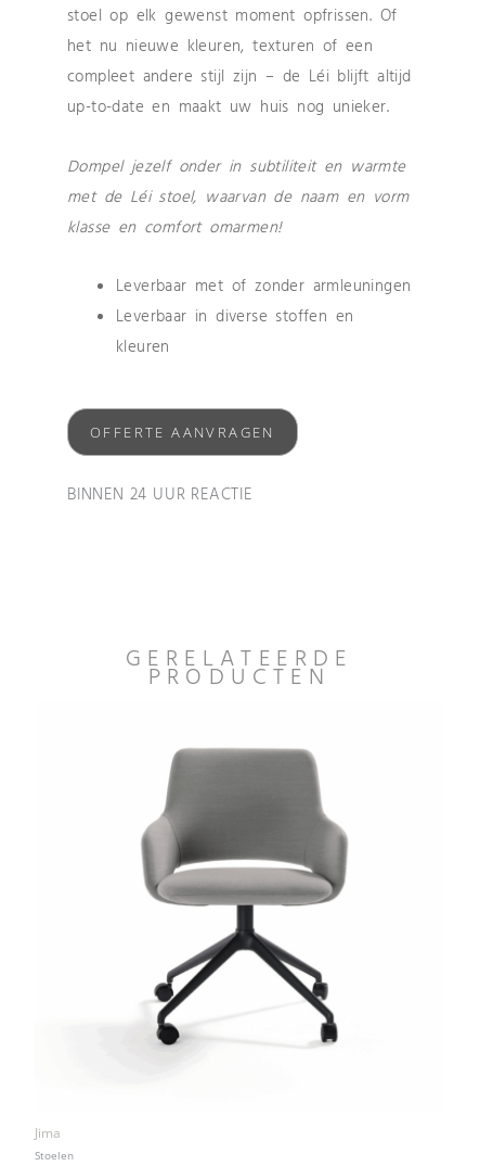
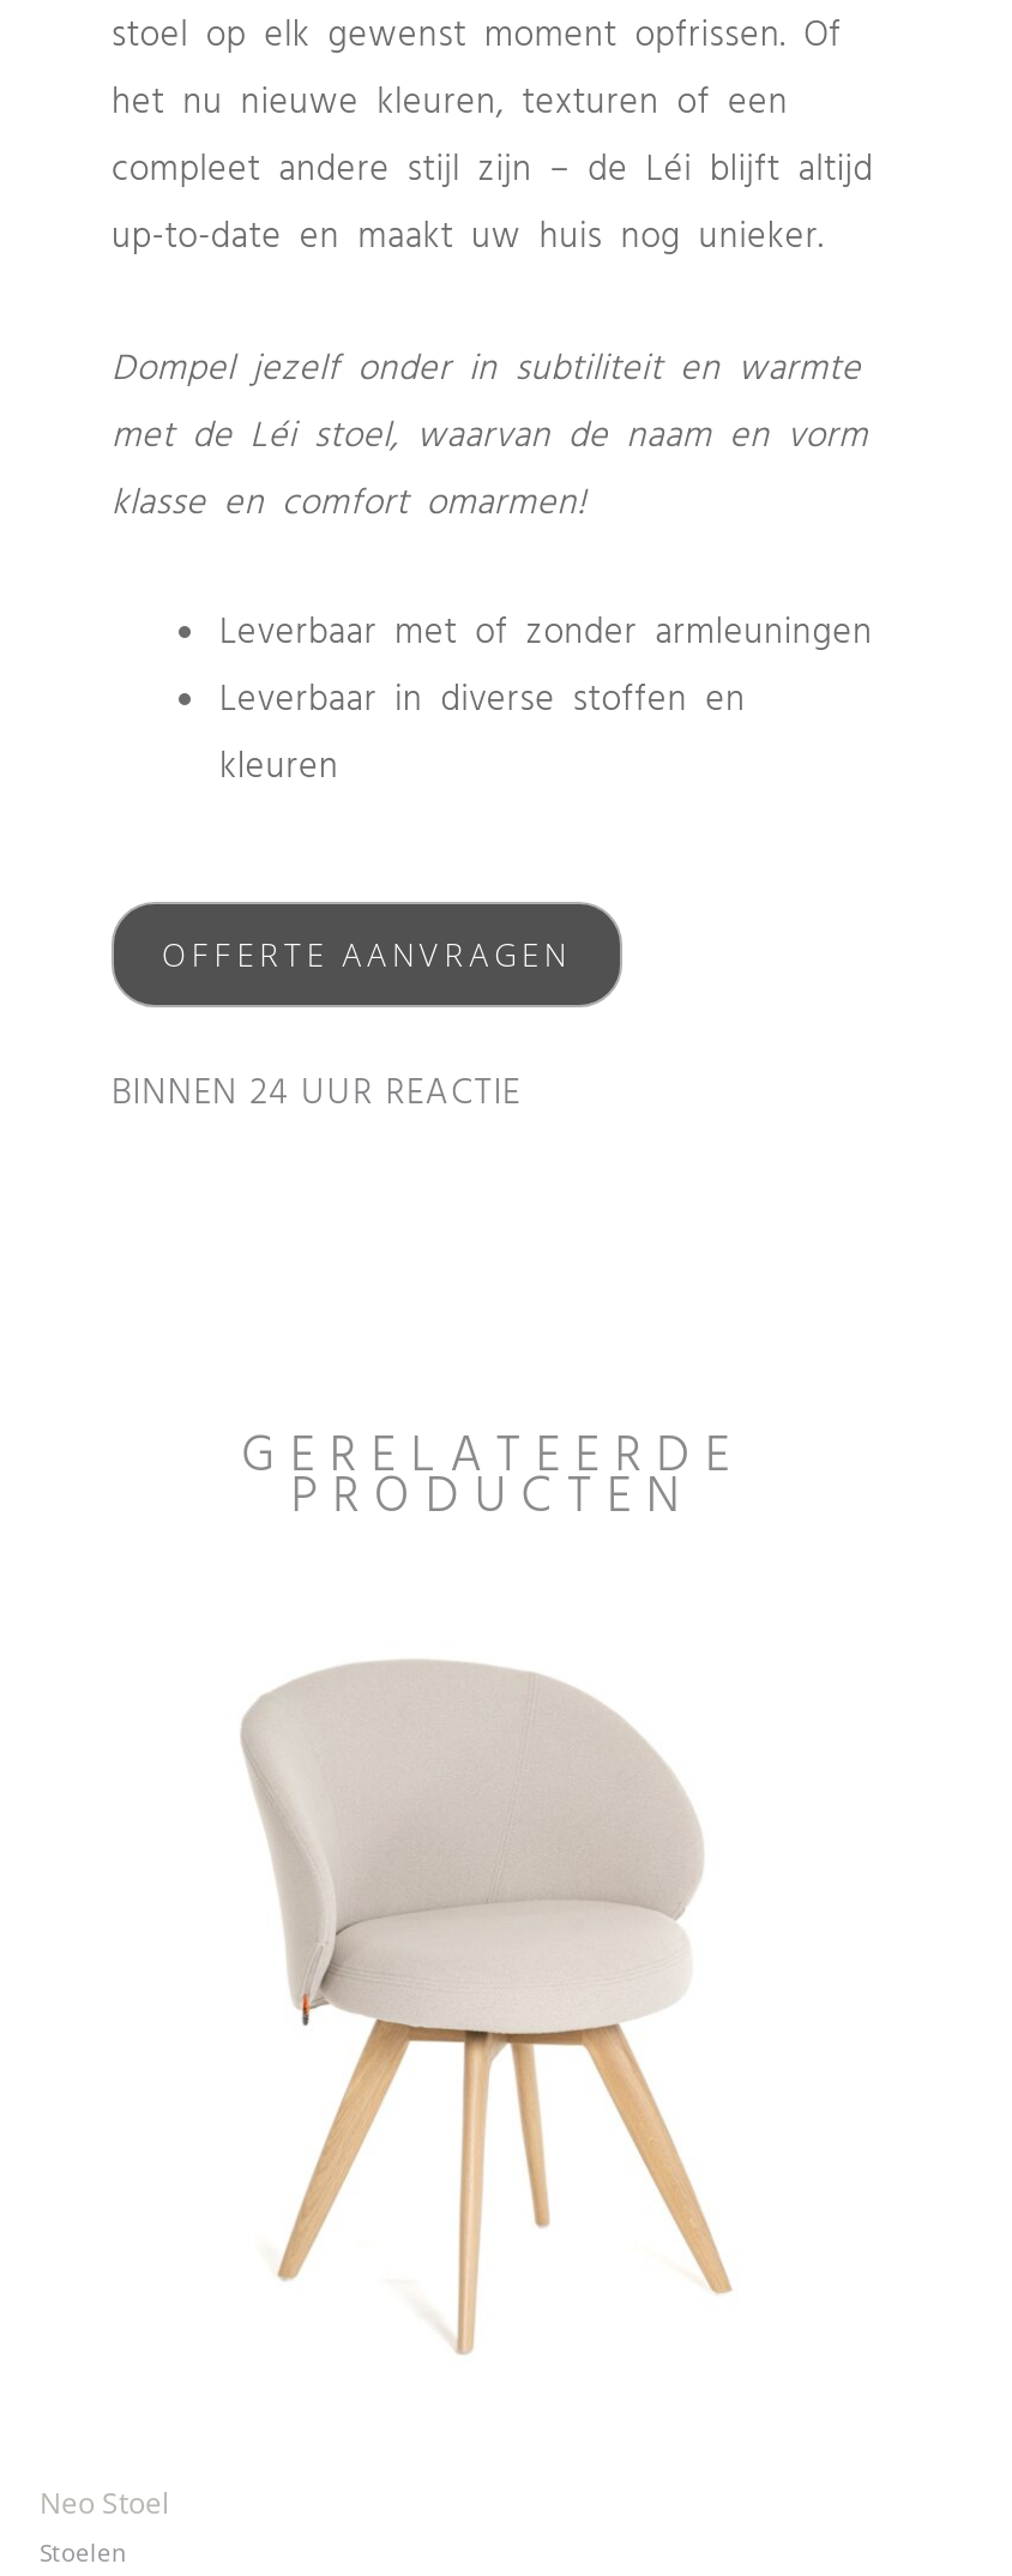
- [image]
+ [image]

- Jima
+ Neo Stoel
